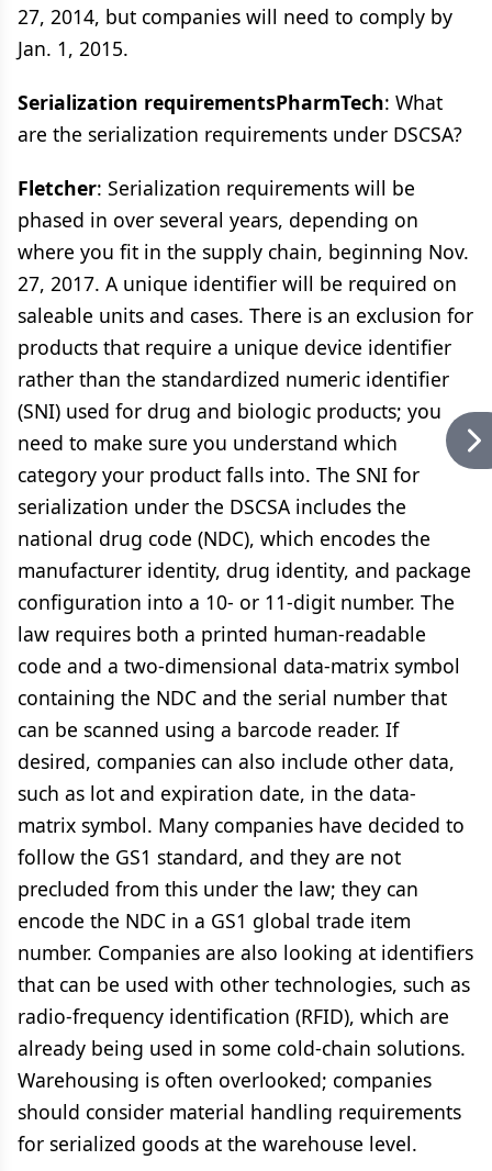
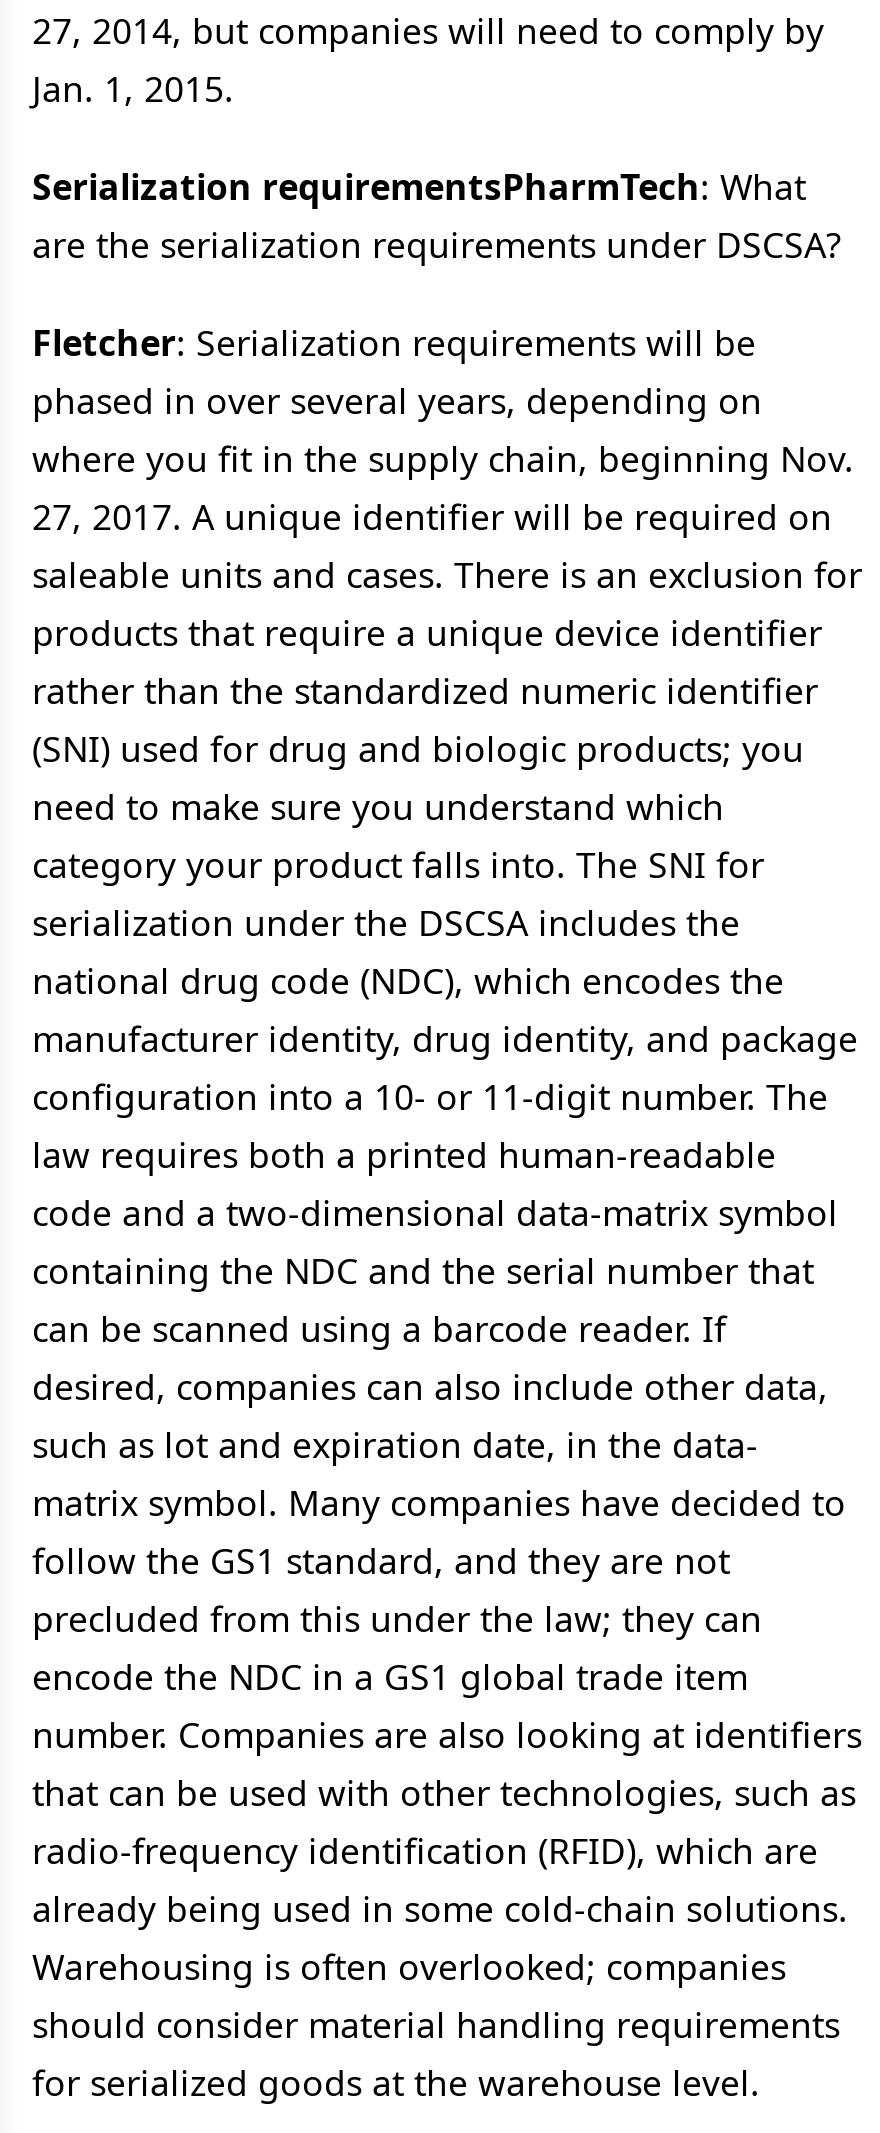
- [image]
